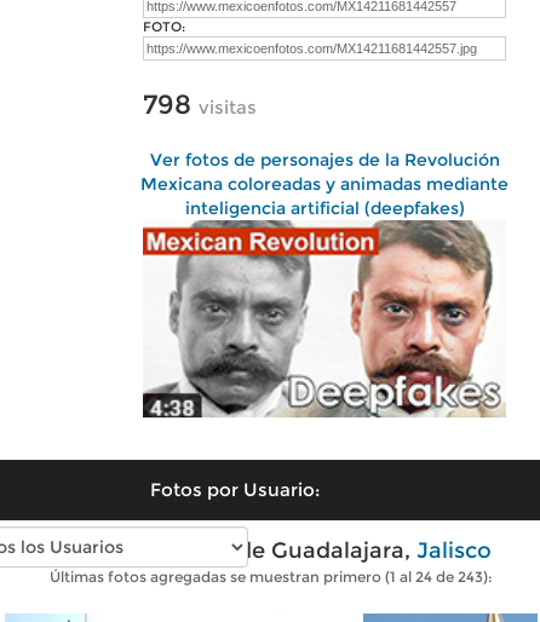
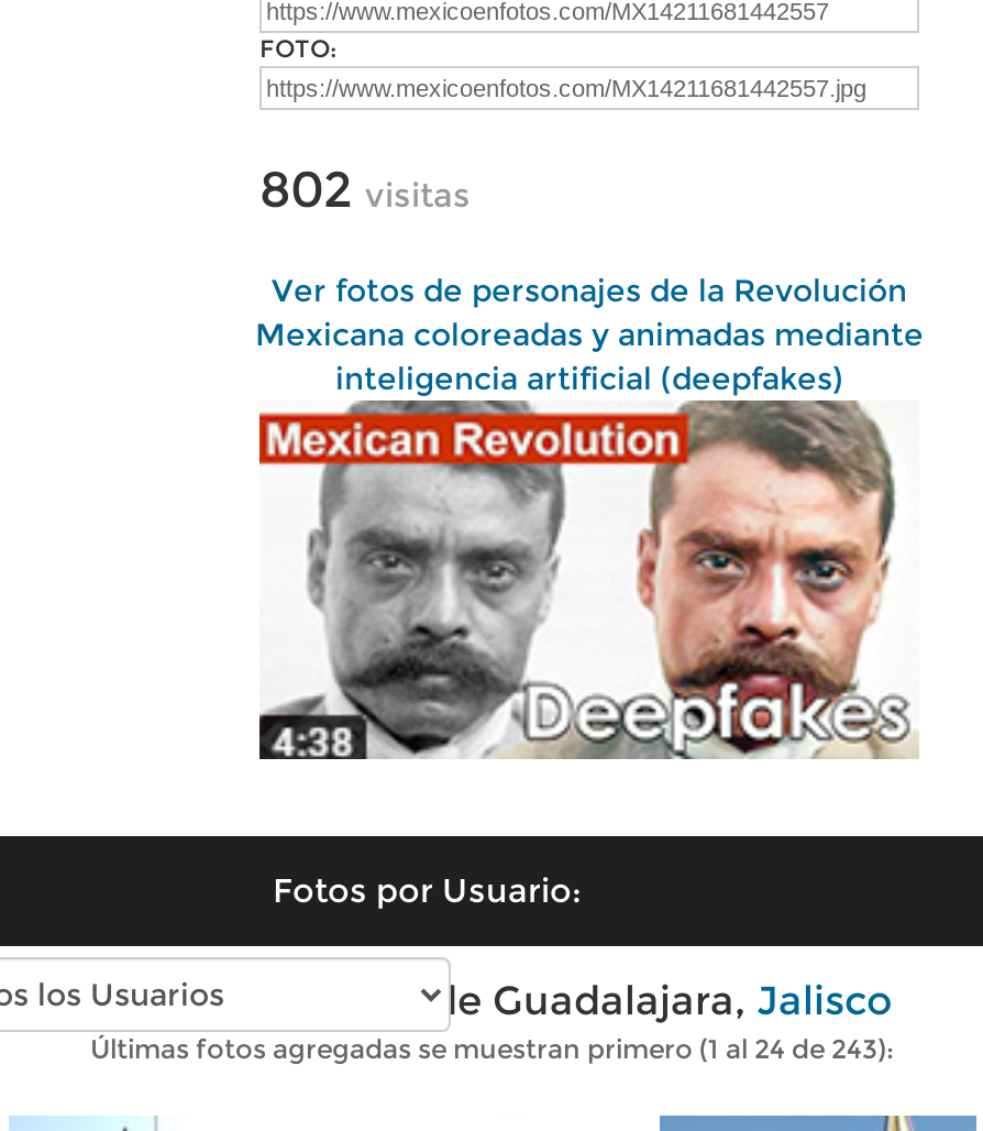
- 798 visitas
+ 802 visitas
